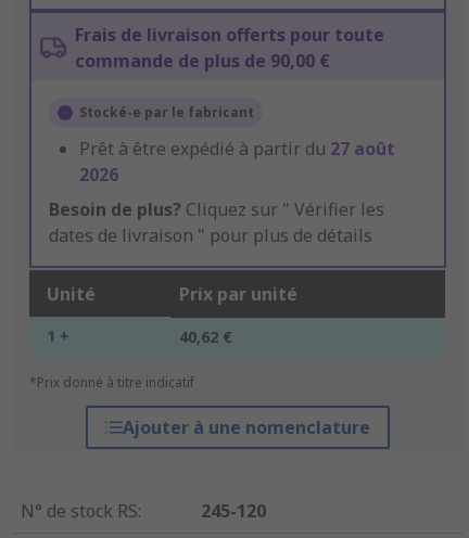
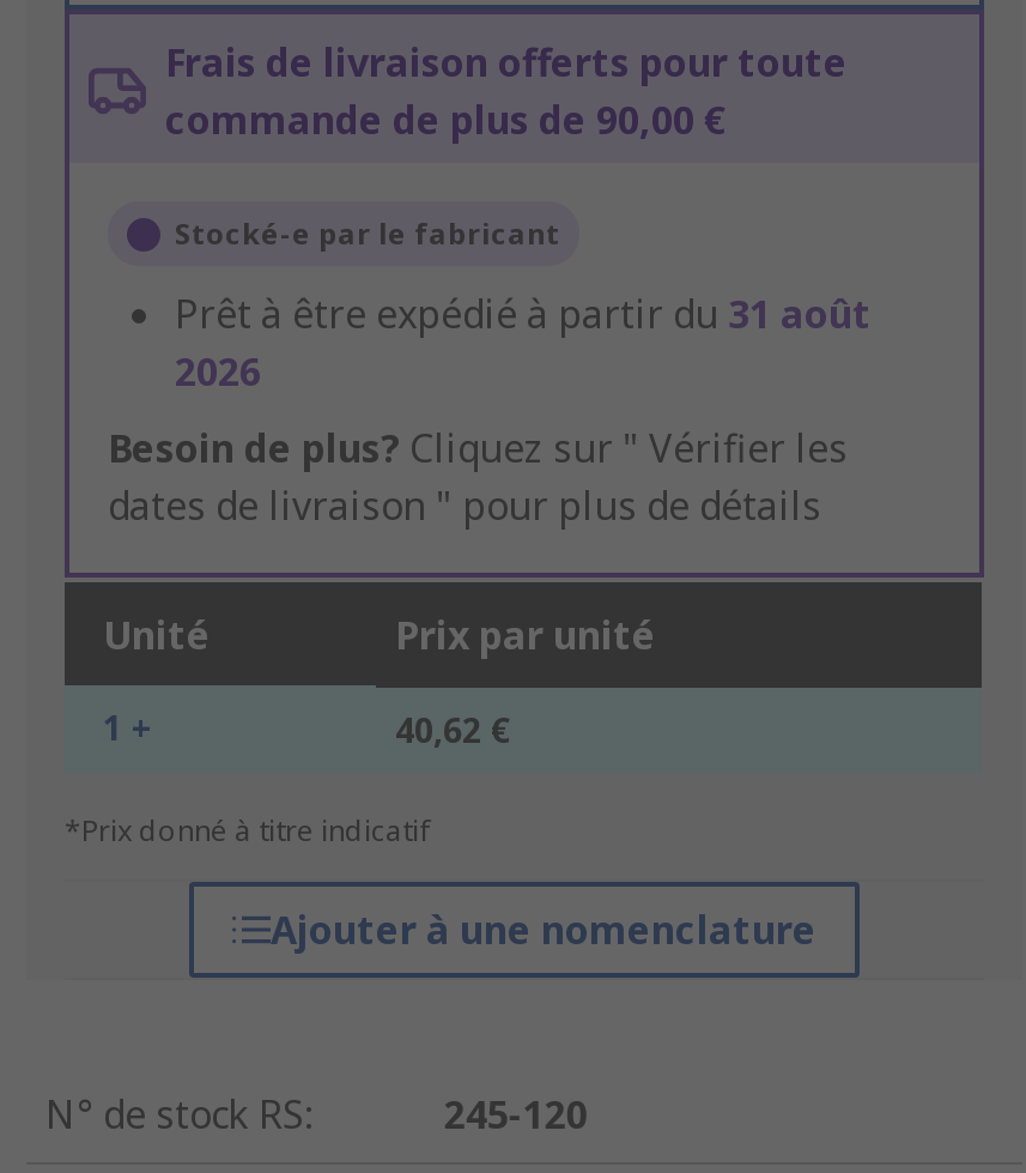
- Prêt à être expédié à partir du 27 août
+ Prêt à être expédié à partir du 31 août
